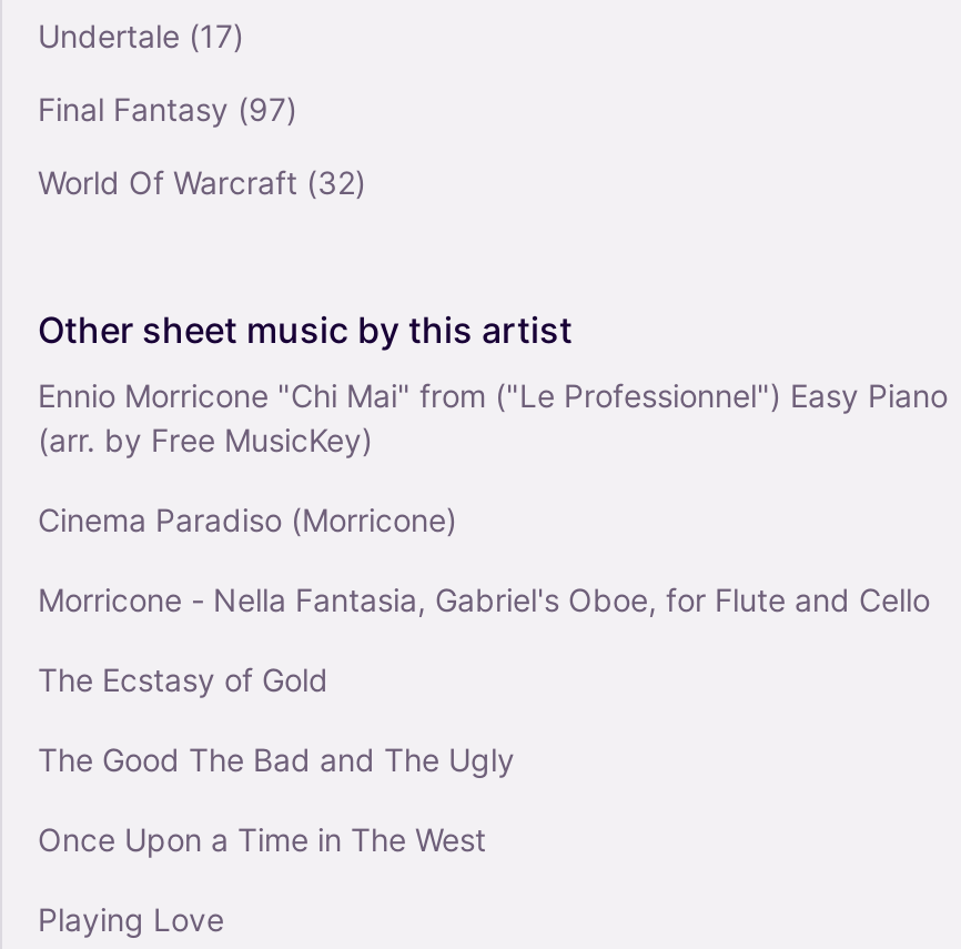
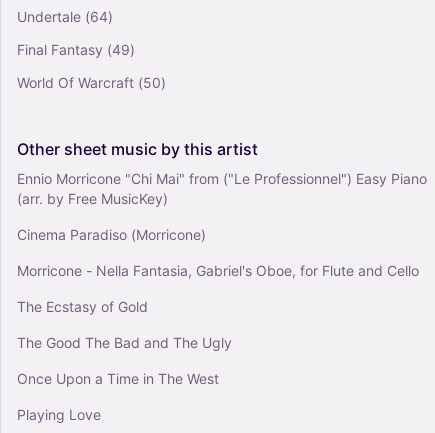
- Undertale (17)
+ Undertale (64)

- Final Fantasy (97)
+ Final Fantasy (49)

- World Of Warcraft (32)
+ World Of Warcraft (50)
